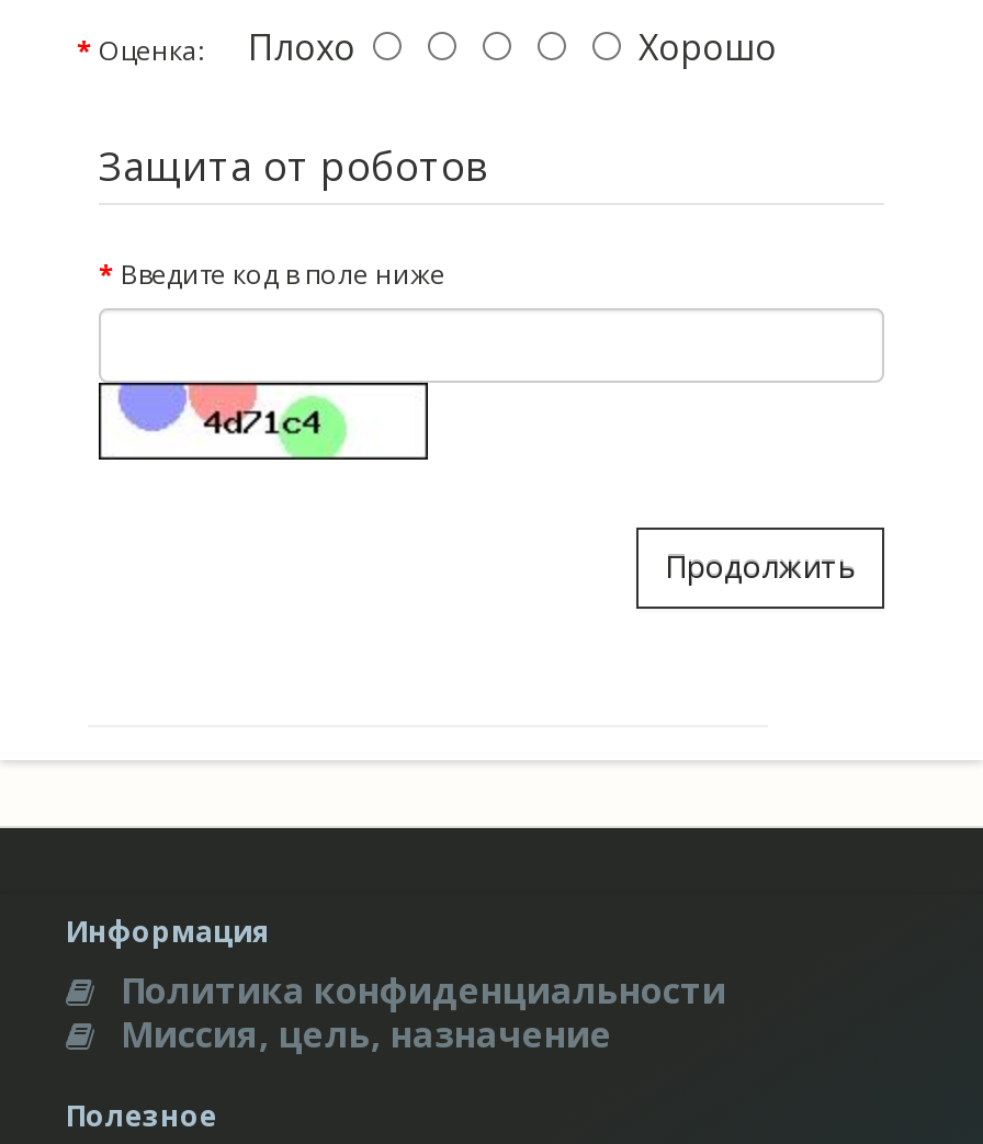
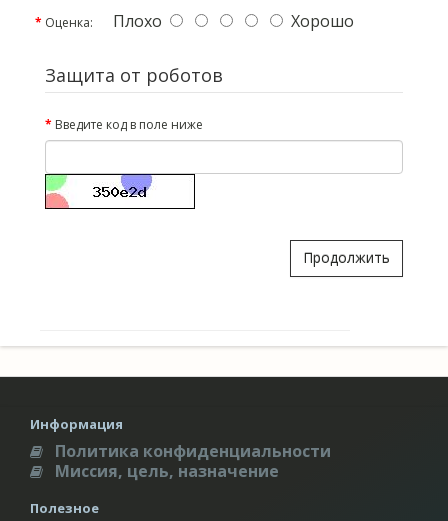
- [image]
+ [image]
